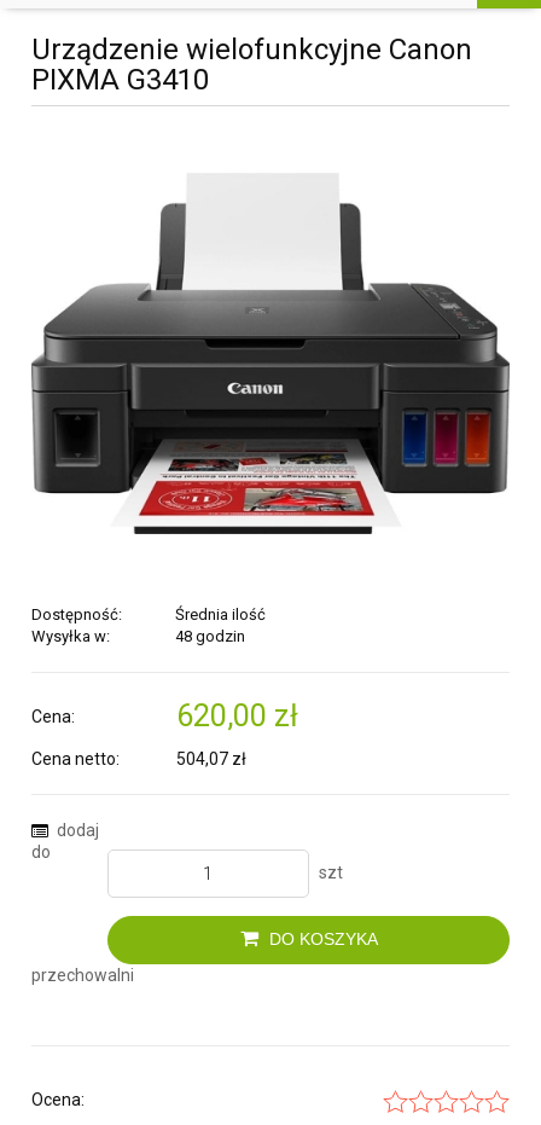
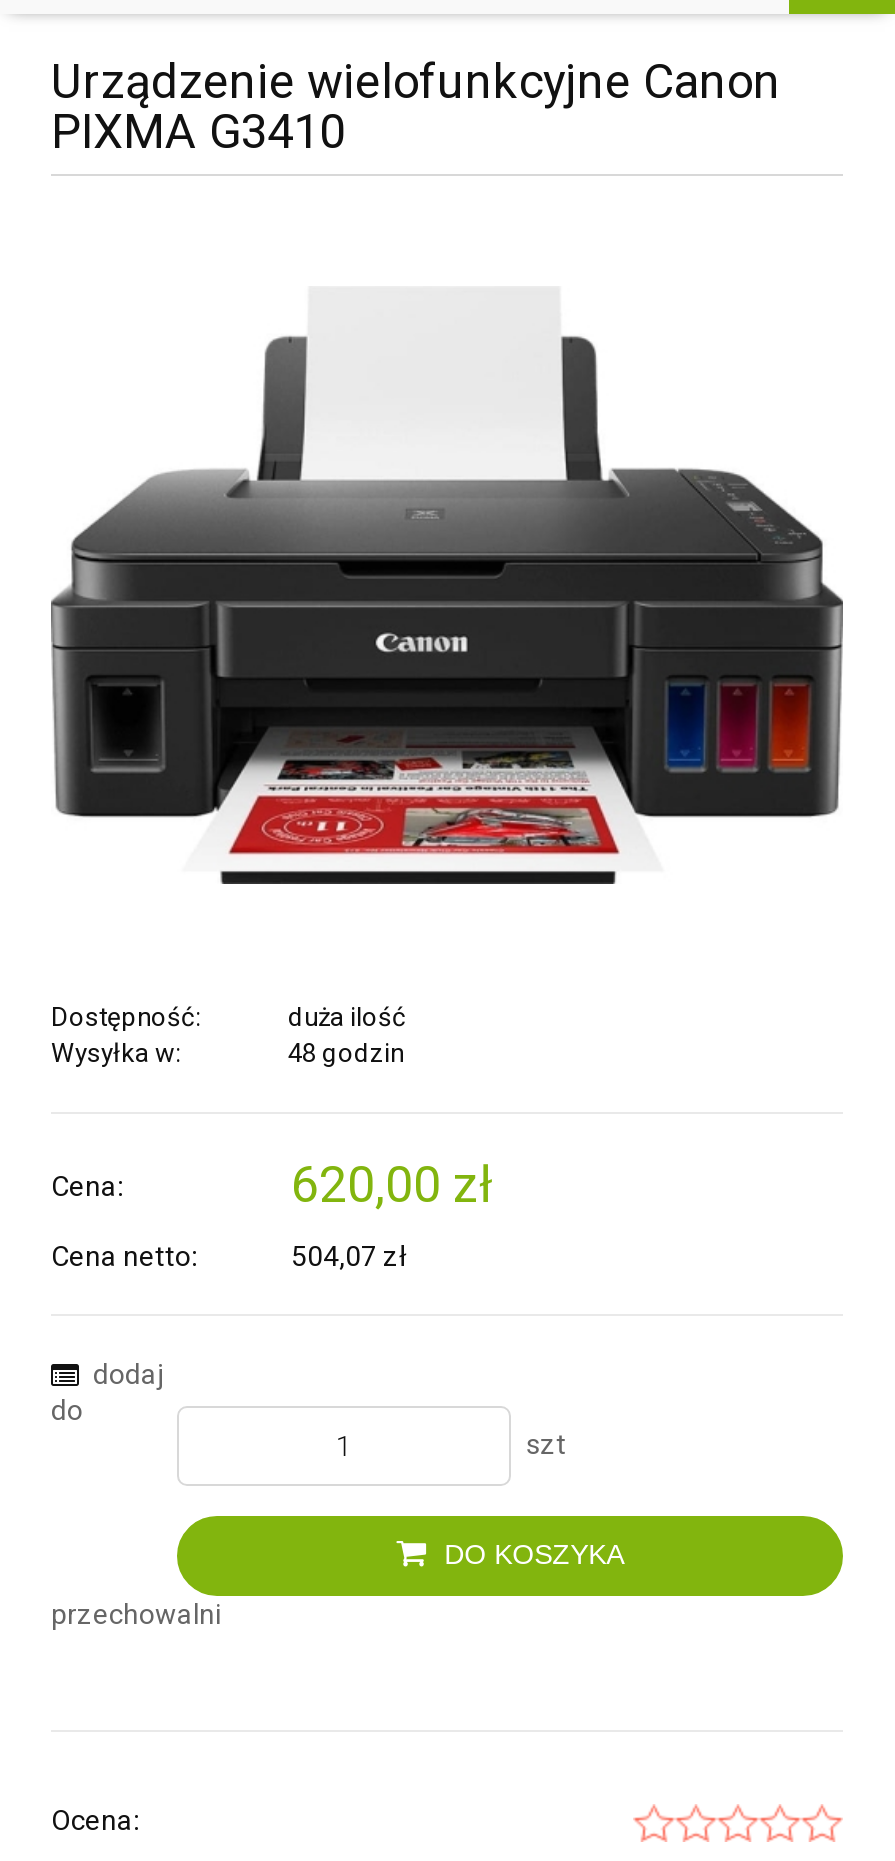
- Średnia ilość
+ duża ilość
